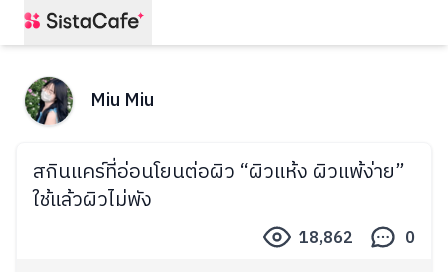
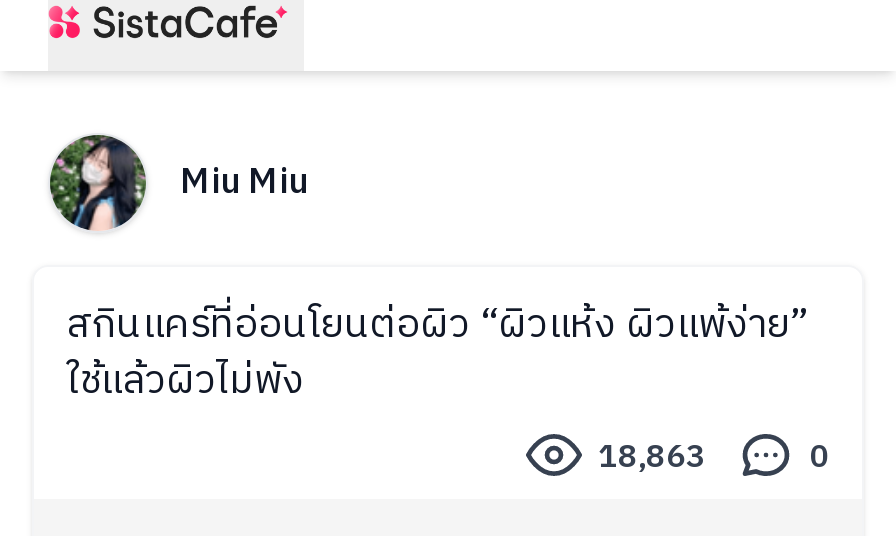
- 18,862 0
+ 18,863 0
